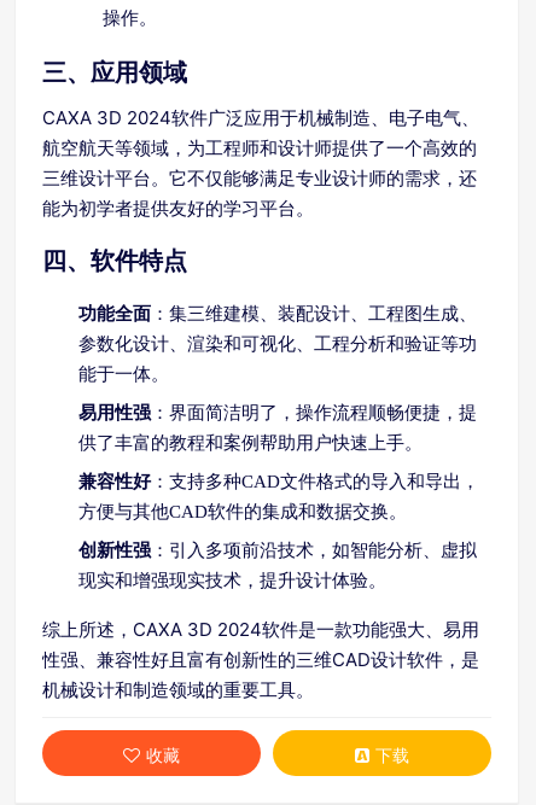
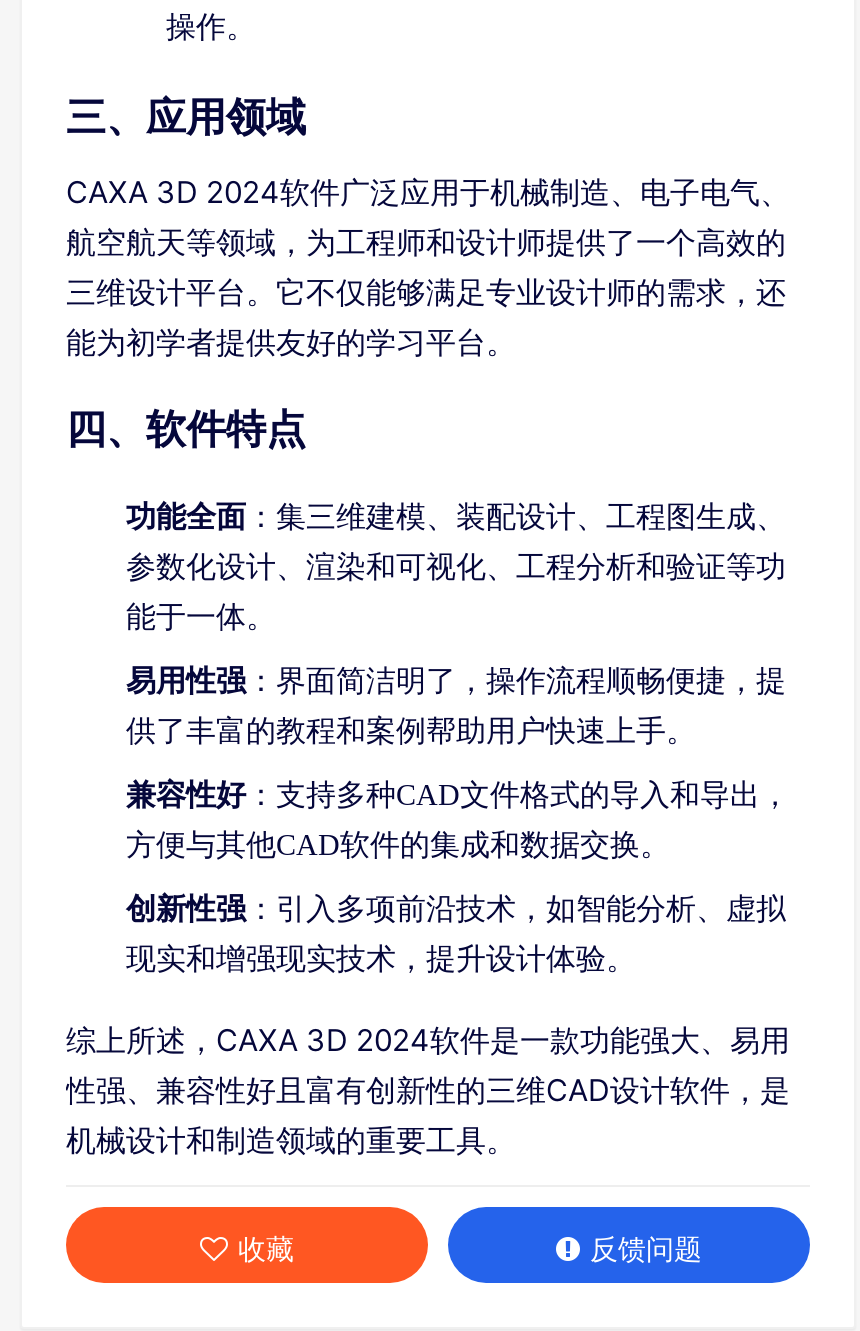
- 下载
+ 反馈问题
